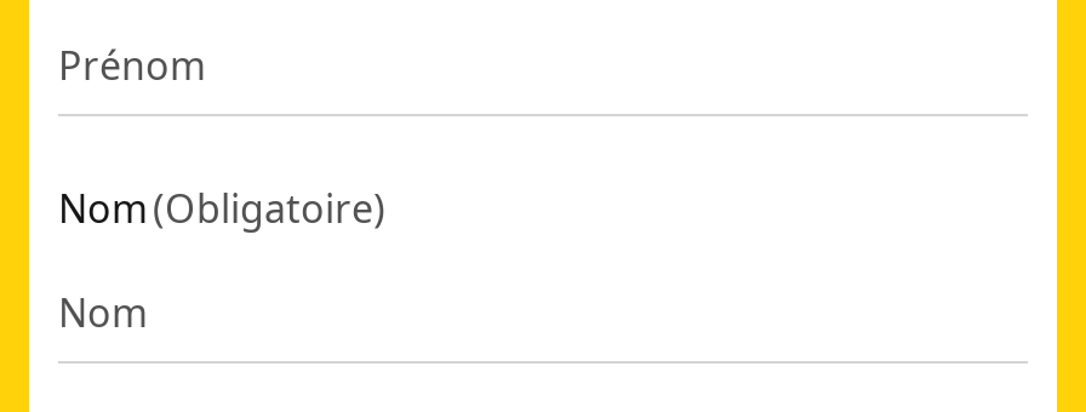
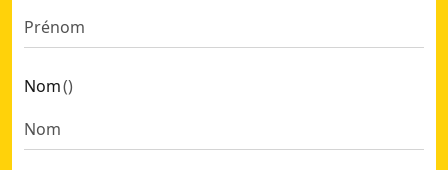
- Nom (Obligatoire)
+ Nom ()
